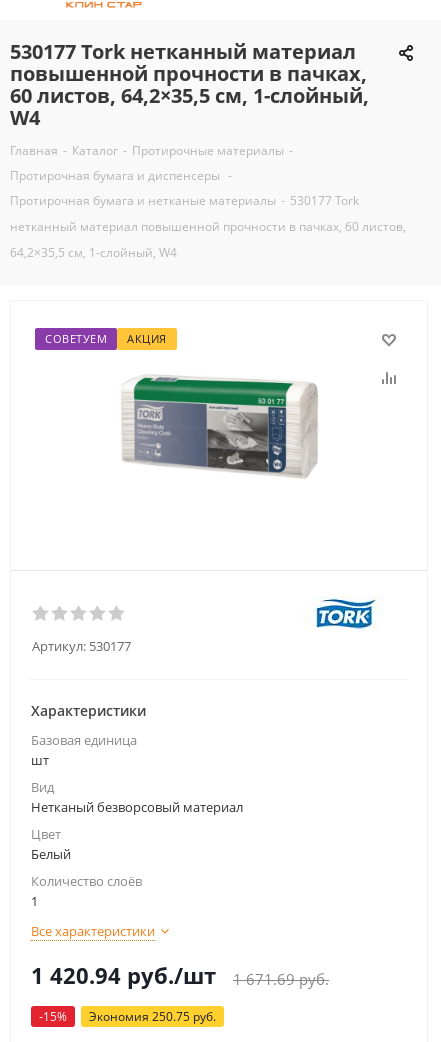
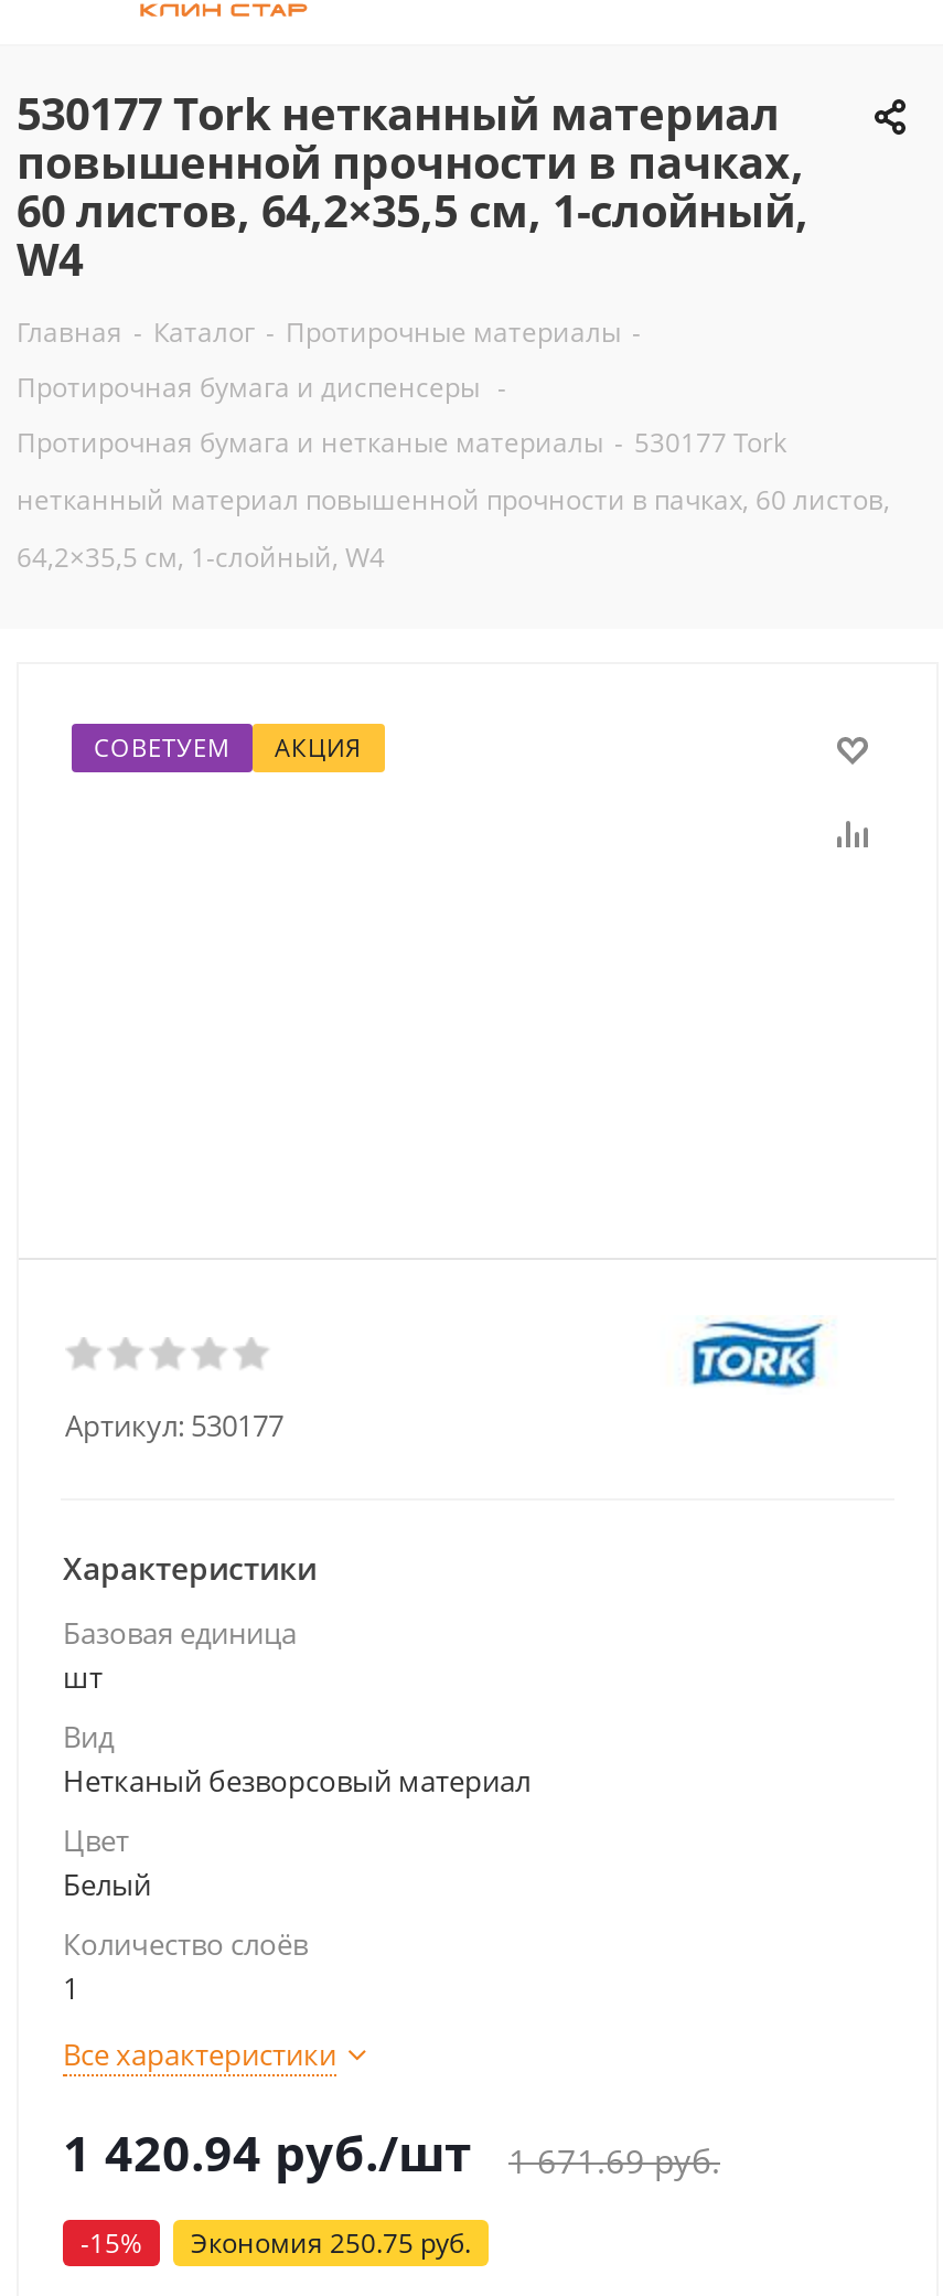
- [image]
